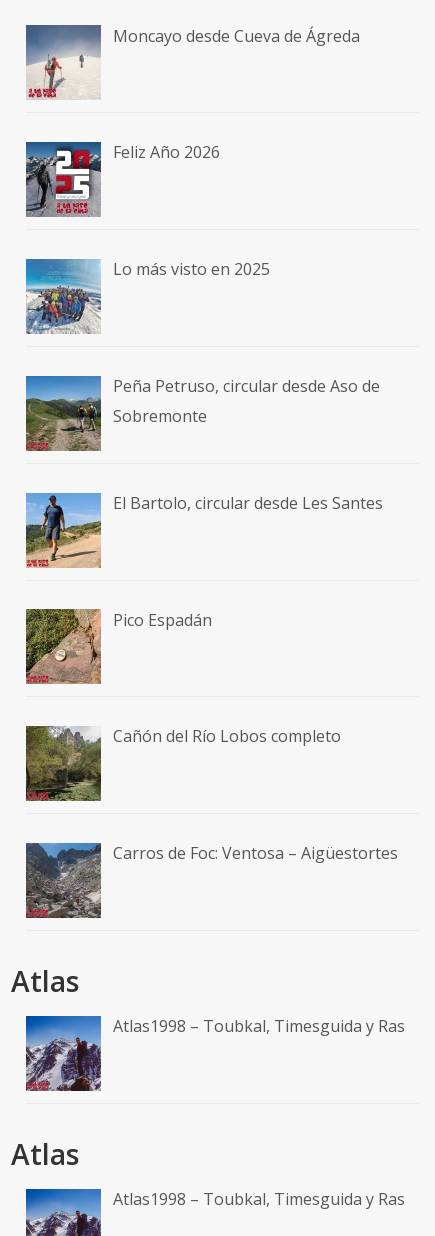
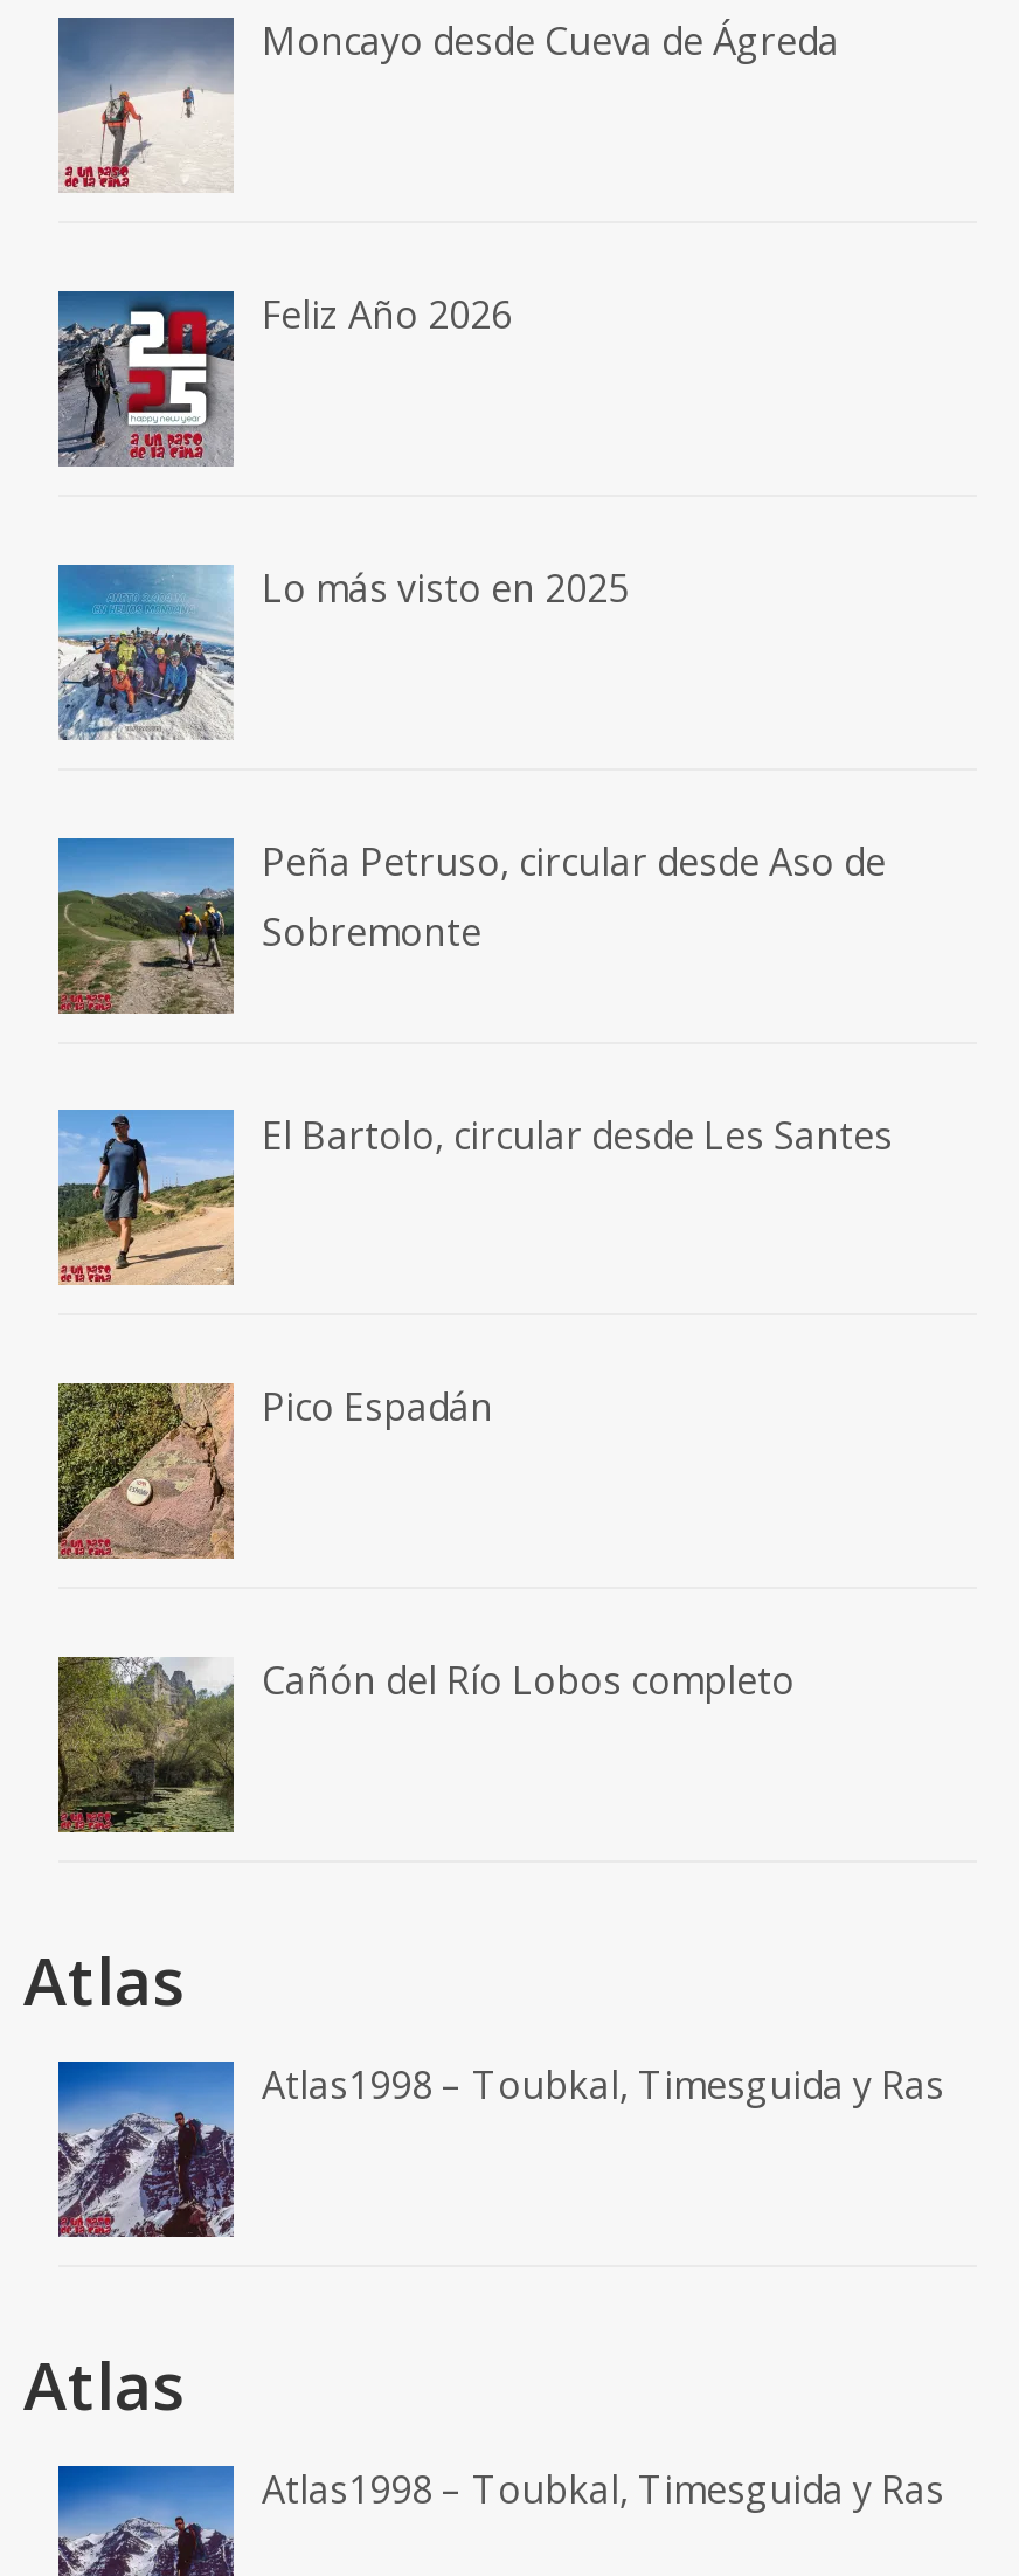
- [image]
- Carros de Foc: Ventosa – Aigüestortes
